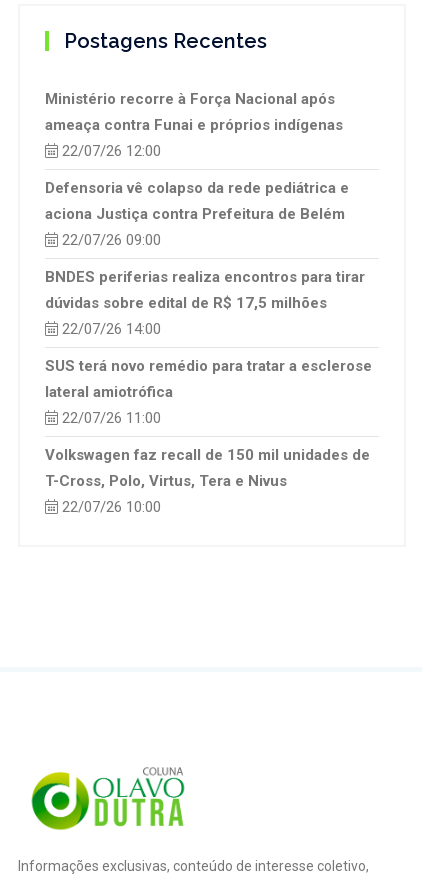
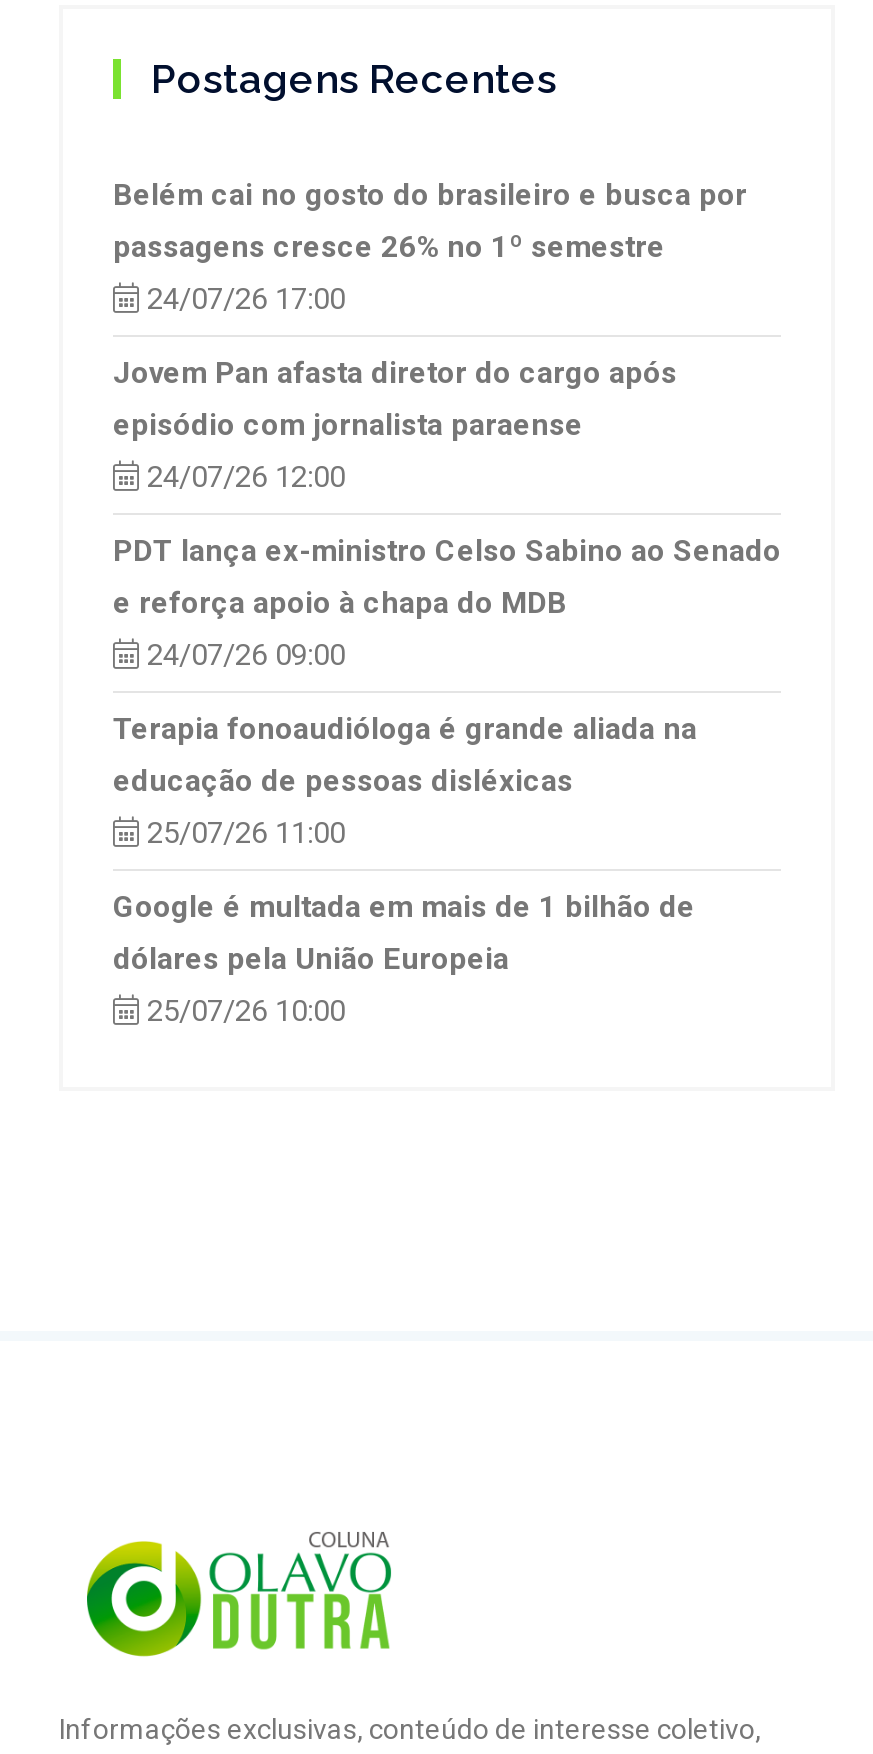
- Ministério recorre à Força Nacional após
- ameaça contra Funai e próprios indígenas
- 22/07/26 12:00
+ Belém cai no gosto do brasileiro e busca por
+ passagens cresce 26% no 1º semestre
+ 24/07/26 17:00

- Defensoria vê colapso da rede pediátrica e
- aciona Justiça contra Prefeitura de Belém
- 22/07/26 09:00
+ Jovem Pan afasta diretor do cargo após
+ episódio com jornalista paraense
+ 24/07/26 12:00

- BNDES periferias realiza encontros para tirar
- dúvidas sobre edital de R$ 17,5 milhões
- 22/07/26 14:00
+ PDT lança ex-ministro Celso Sabino ao Senado
+ e reforça apoio à chapa do MDB
+ 24/07/26 09:00

- SUS terá novo remédio para tratar a esclerose
- lateral amiotrófica
- 22/07/26 11:00
+ Terapia fonoaudióloga é grande aliada na
+ educação de pessoas disléxicas
+ 25/07/26 11:00

- Volkswagen faz recall de 150 mil unidades de
- T-Cross, Polo, Virtus, Tera e Nivus
- 22/07/26 10:00
+ Google é multada em mais de 1 bilhão de
+ dólares pela União Europeia
+ 25/07/26 10:00
